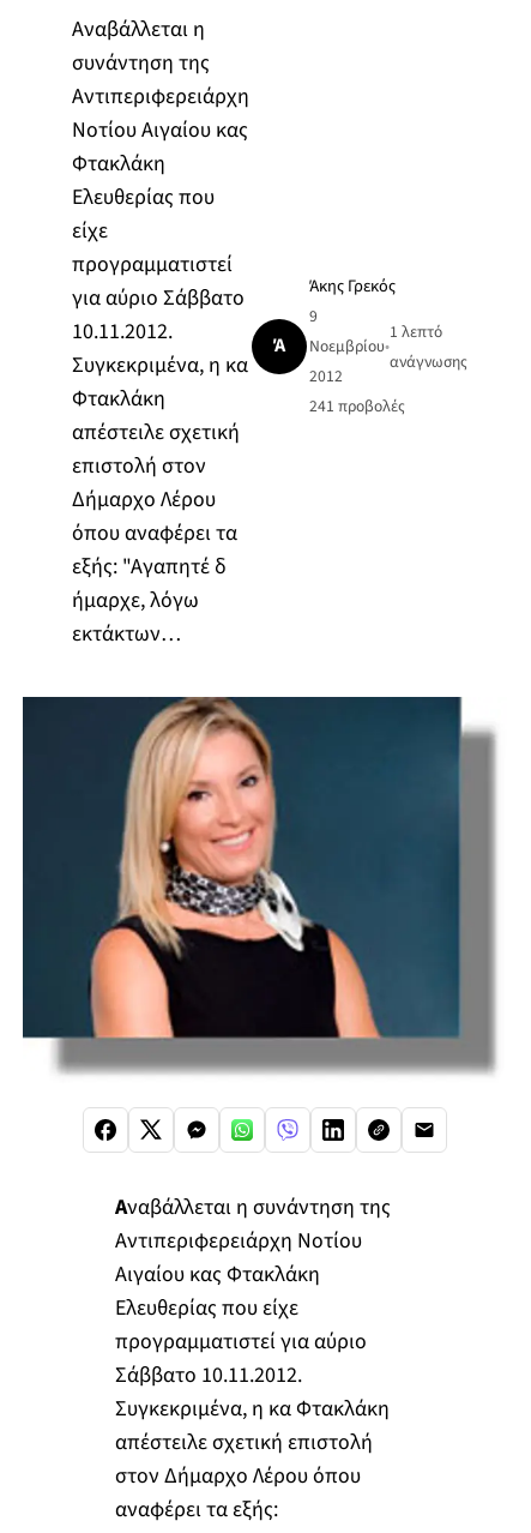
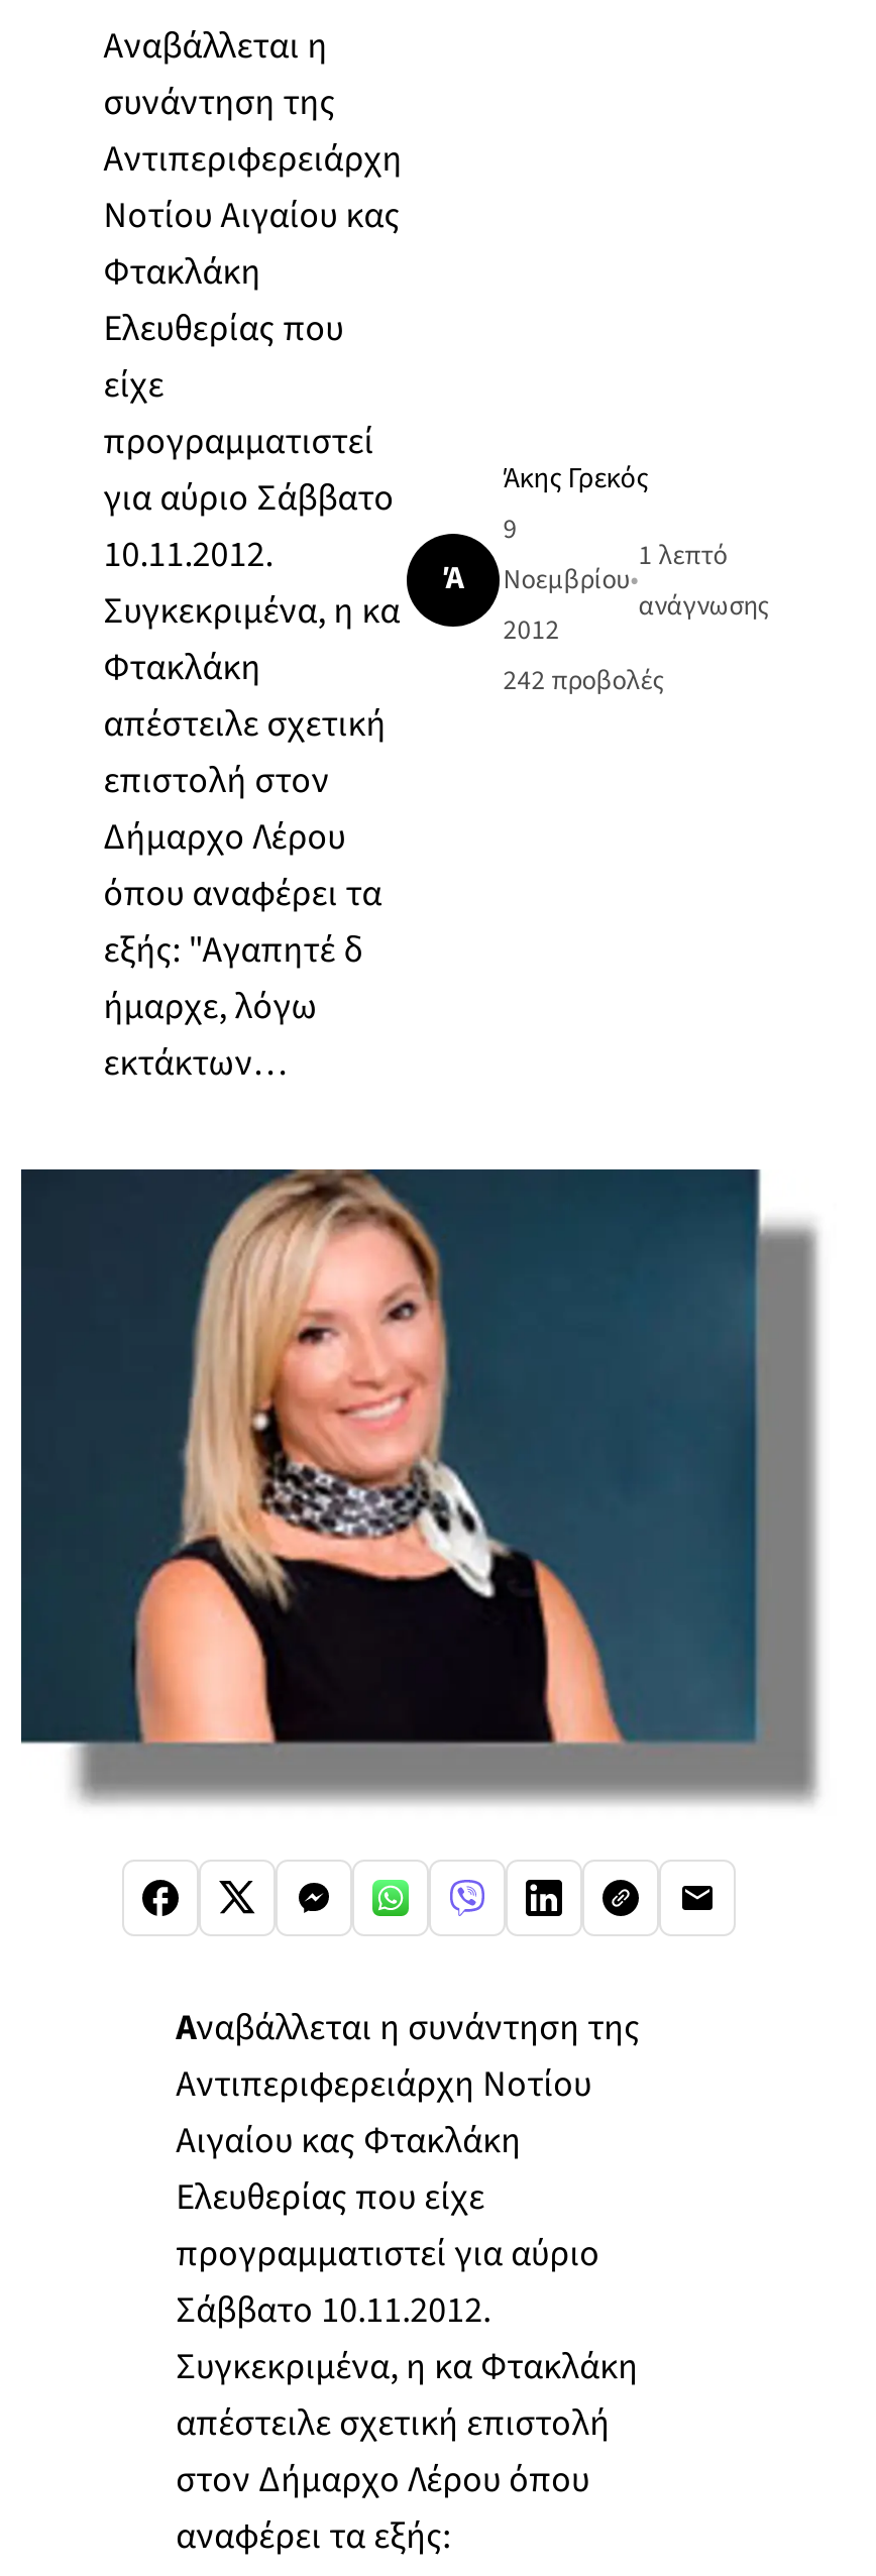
- 241 προβολές
+ 242 προβολές
